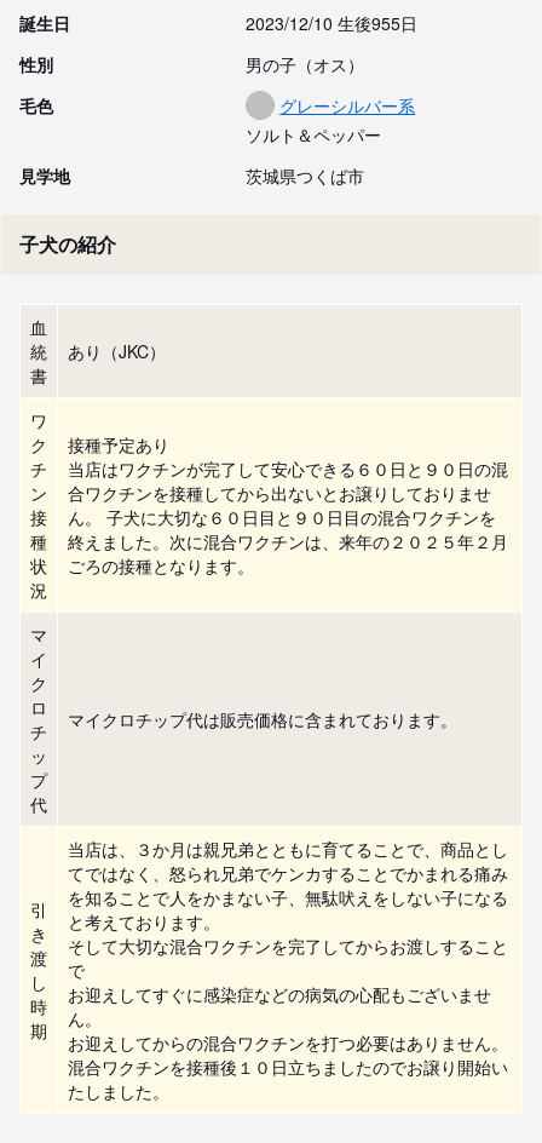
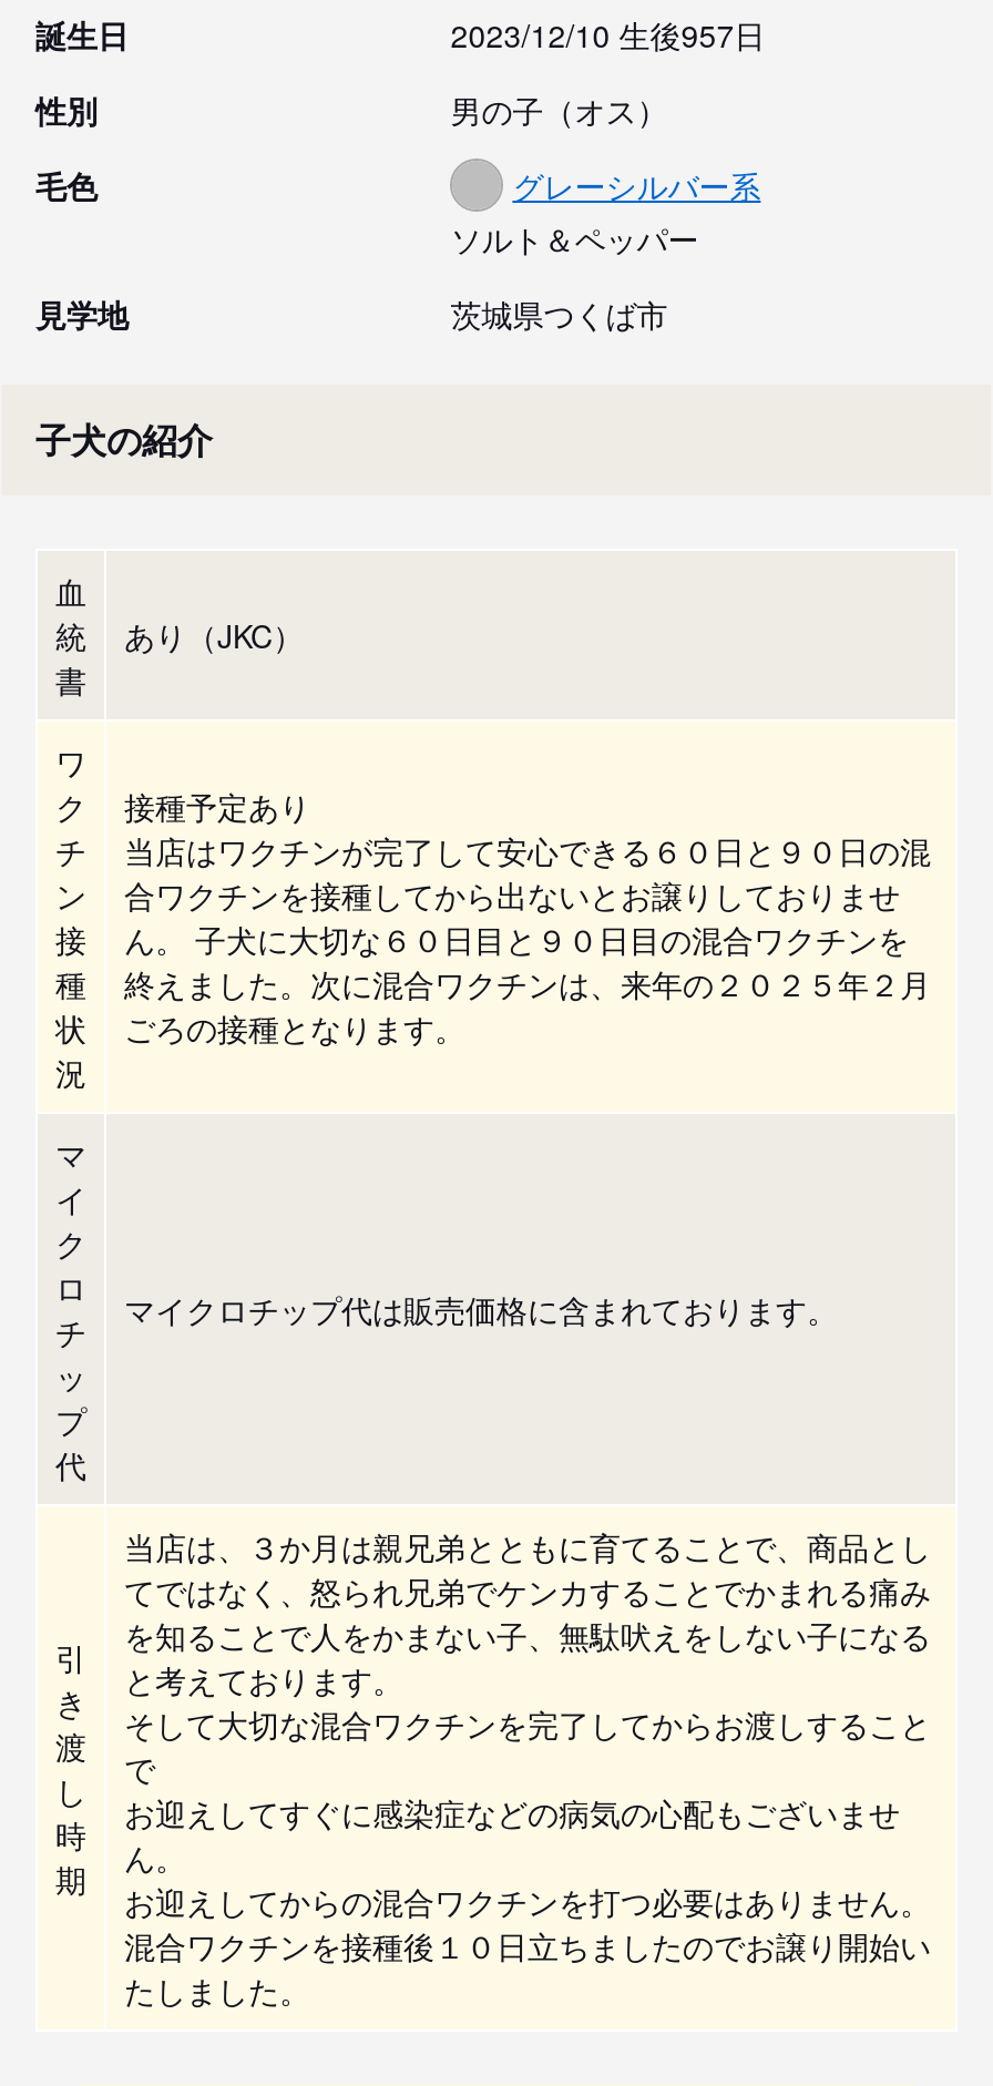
- 2023/12/10 生後955日
+ 2023/12/10 生後957日
